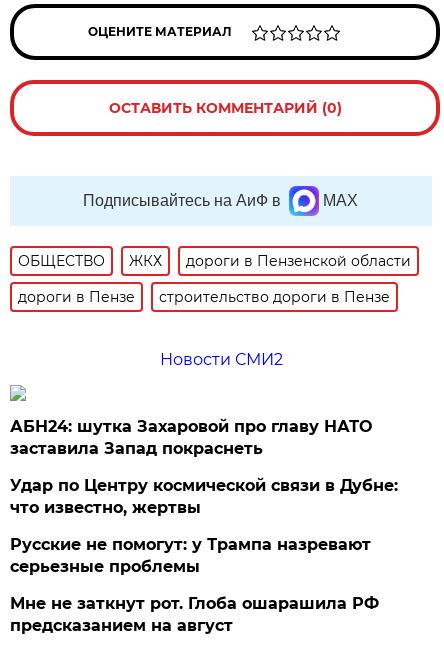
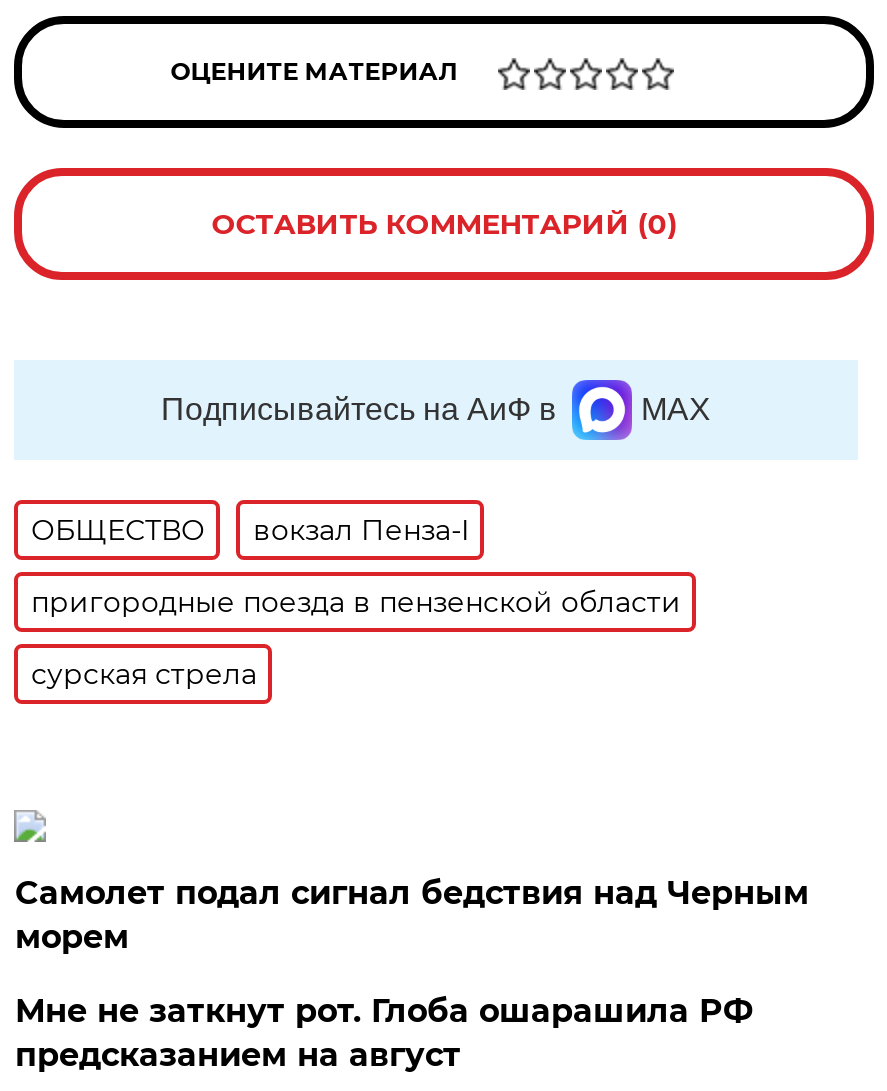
- ЖКХ
- дороги в Пензенской области
- дороги в Пензе
- строительство дороги в Пензе
- Новости СМИ2
+ вокзал Пенза-I
+ пригородные поезда в пензенской области
+ сурская стрела

- АБН24: шутка Захаровой про главу НАТО
- заставила Запад покраснеть
- Удар по Центру космической связи в Дубне:
- что известно, жертвы
- Русские не помогут: у Трампа назревают
- серьезные проблемы
+ Самолет подал сигнал бедствия над Черным
+ морем
